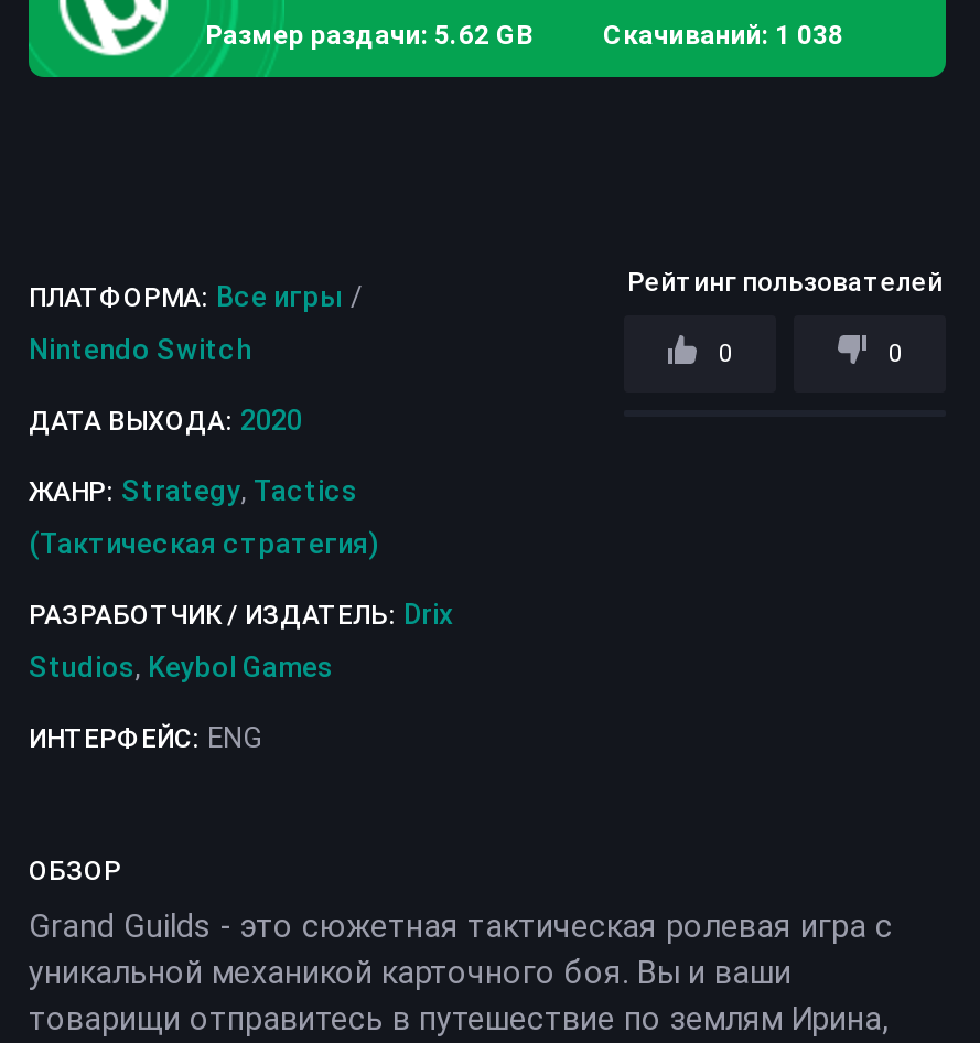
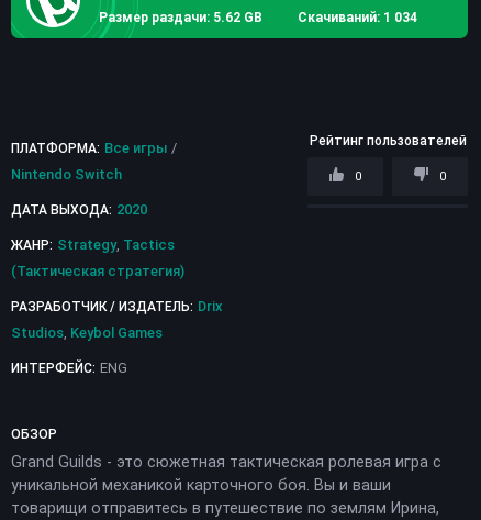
- Скачиваний: 1 038
+ Скачиваний: 1 034
